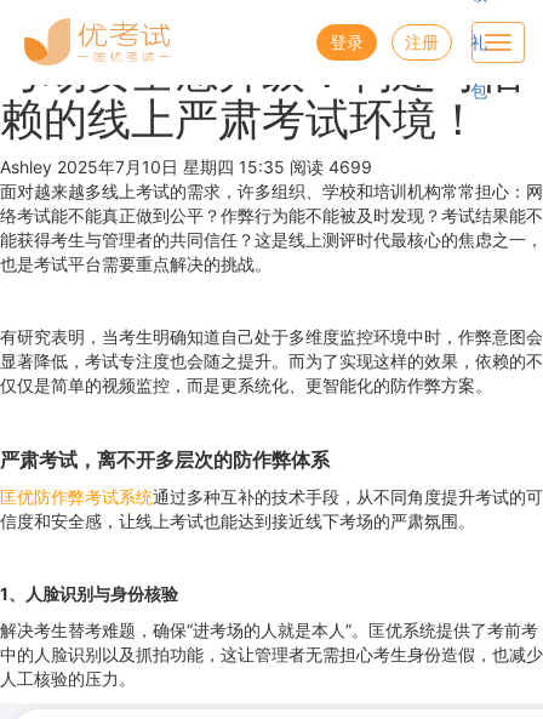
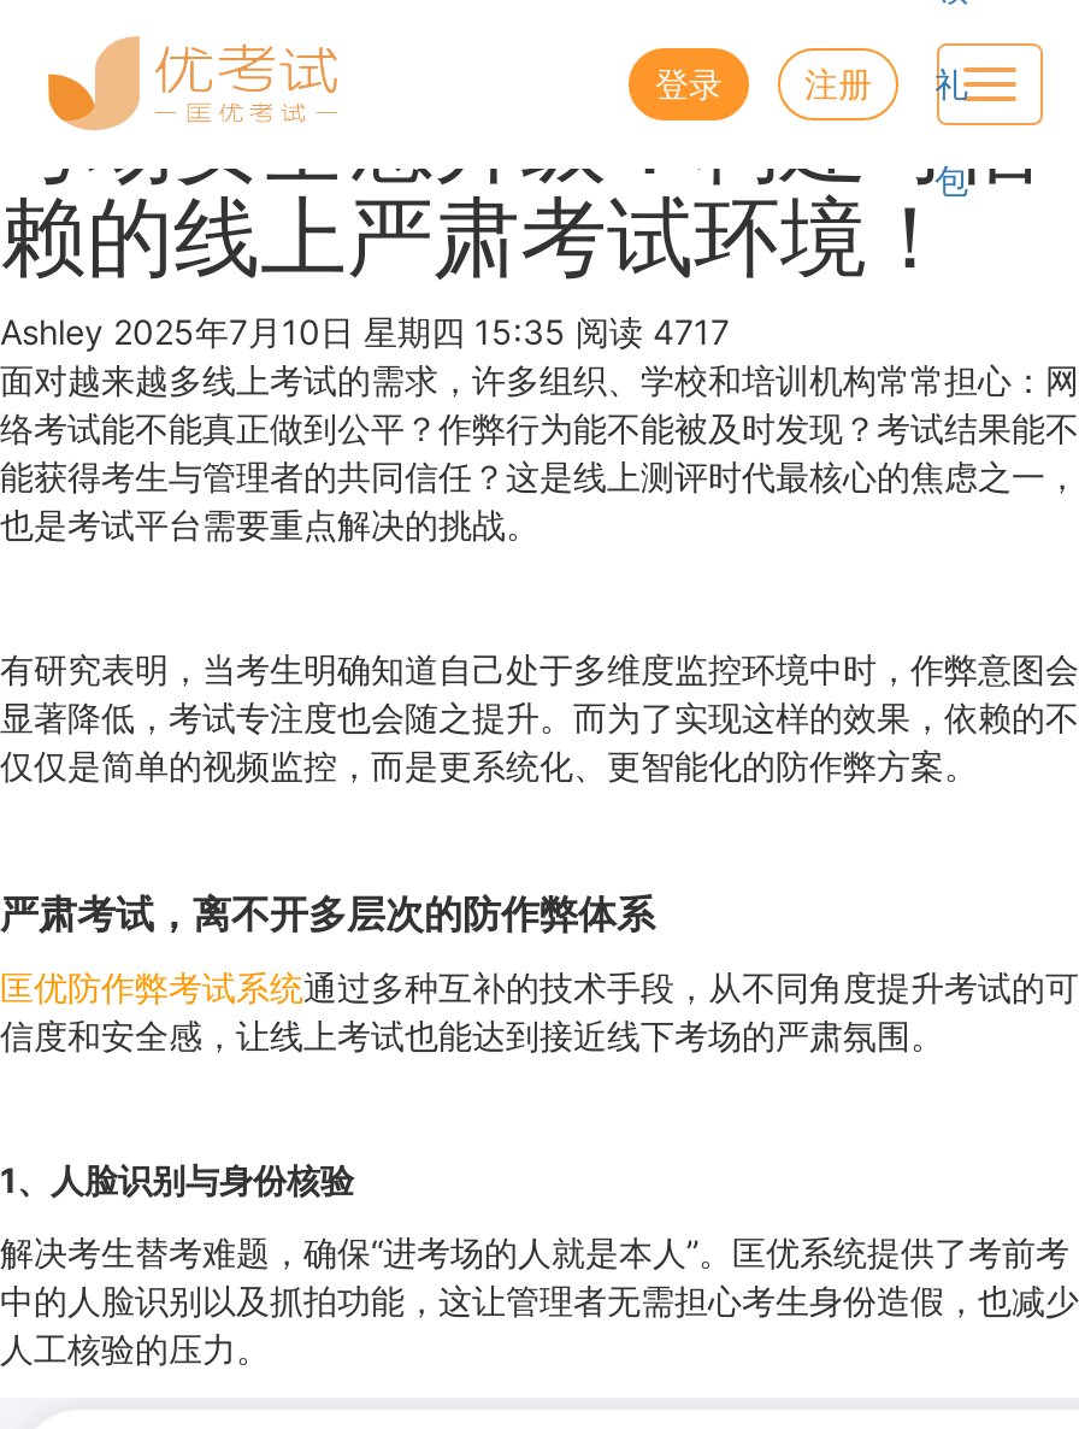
- Ashley 2025年7月10日 星期四 15:35 阅读 4699
+ Ashley 2025年7月10日 星期四 15:35 阅读 4717
